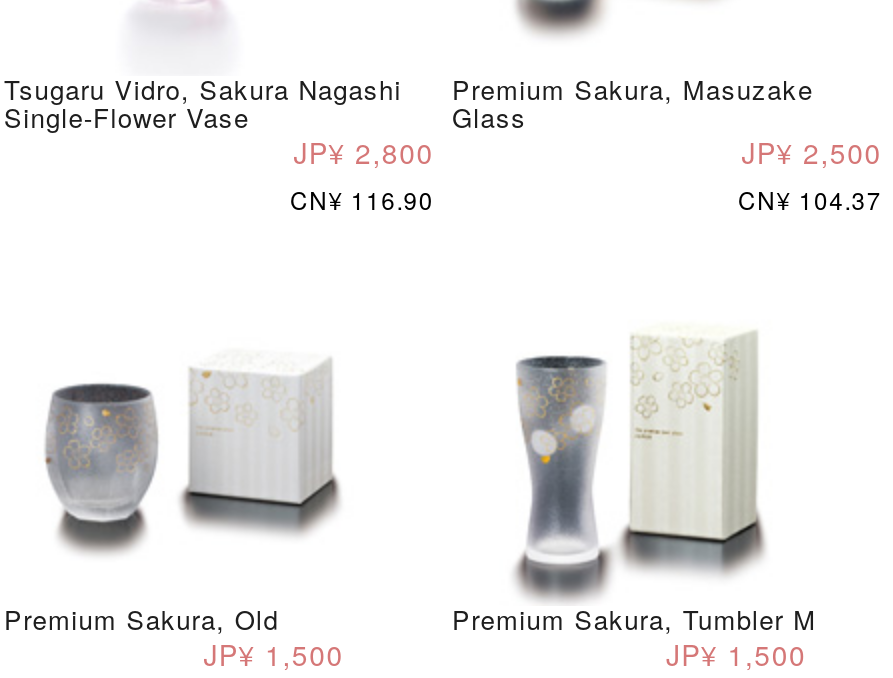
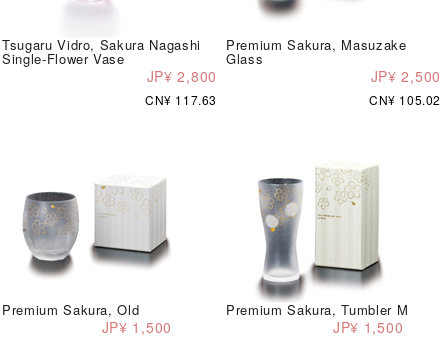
- CN¥ 116.90
+ CN¥ 117.63

- CN¥ 104.37
+ CN¥ 105.02
